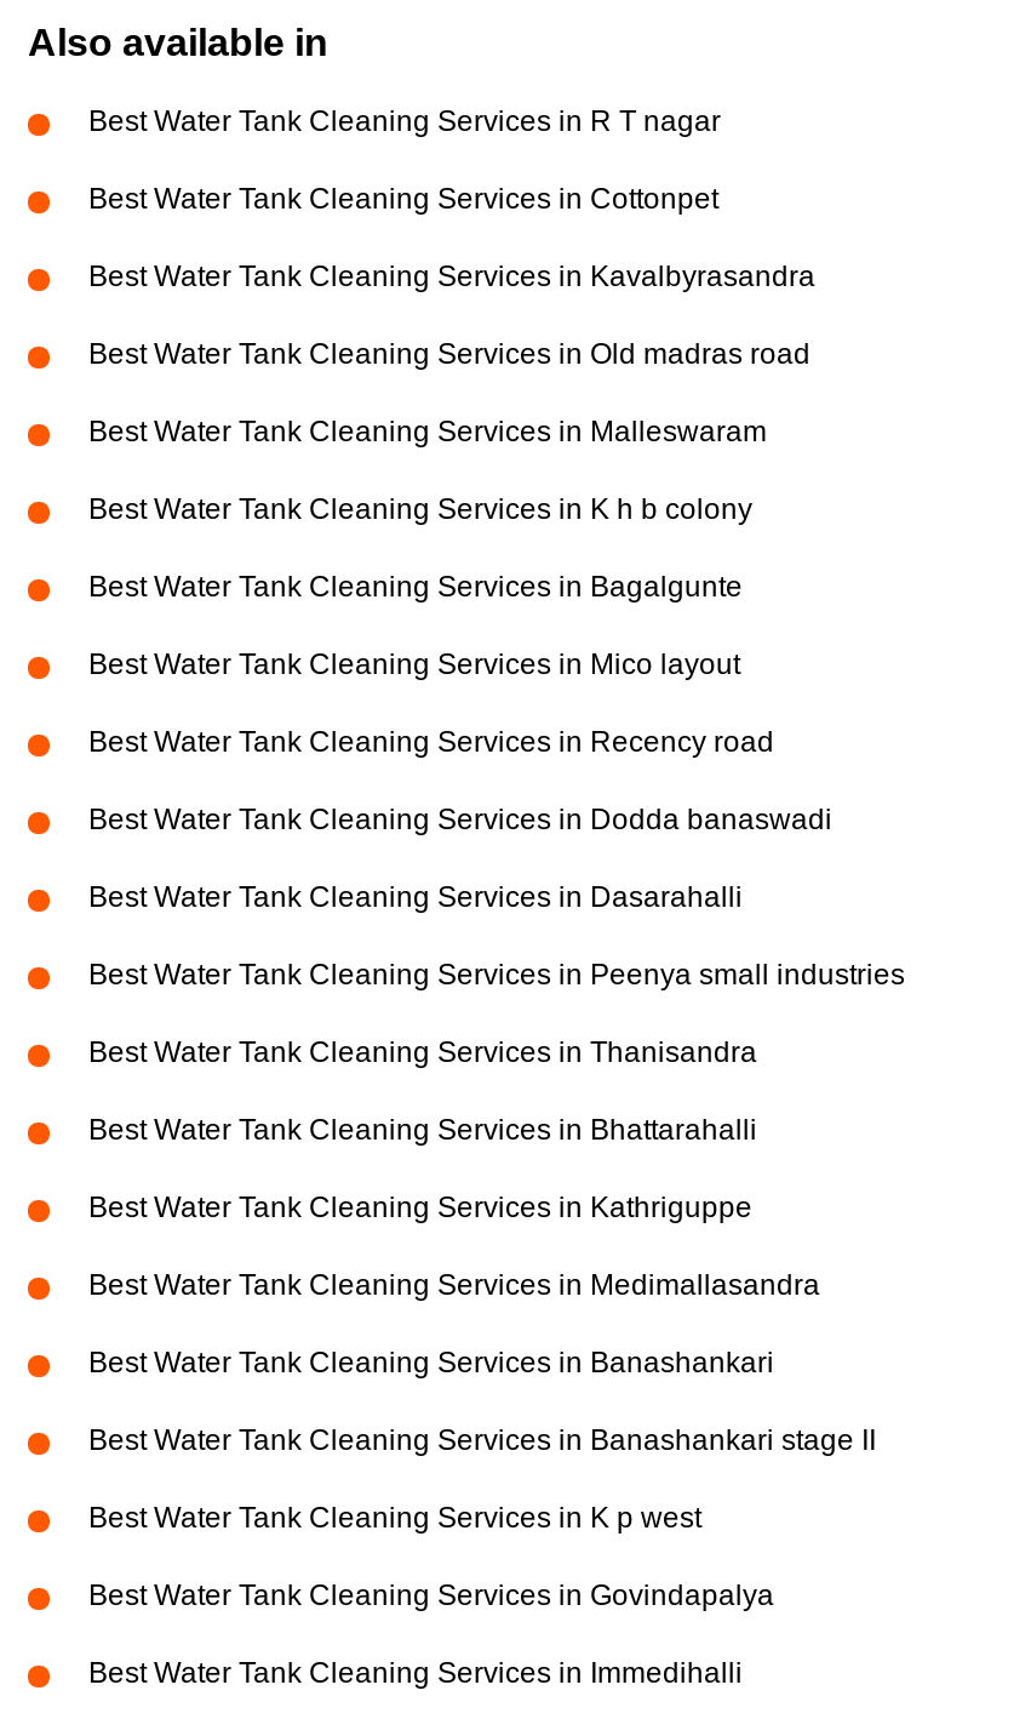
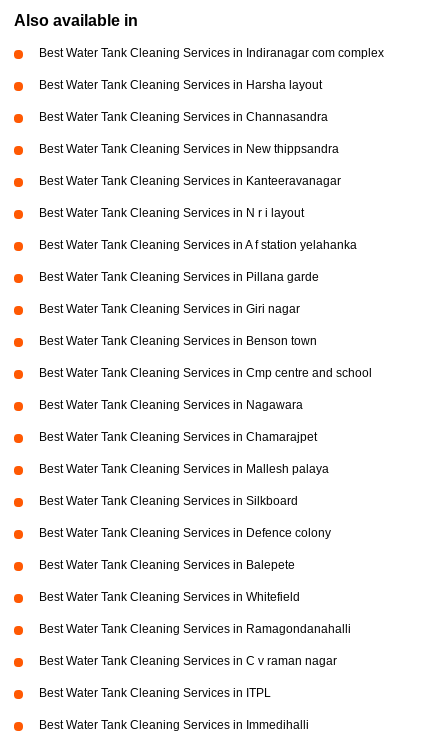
- Best Water Tank Cleaning Services in R T nagar
- Best Water Tank Cleaning Services in Cottonpet
- Best Water Tank Cleaning Services in Kavalbyrasandra
- Best Water Tank Cleaning Services in Old madras road
- Best Water Tank Cleaning Services in Malleswaram
- Best Water Tank Cleaning Services in K h b colony
- Best Water Tank Cleaning Services in Bagalgunte
- Best Water Tank Cleaning Services in Mico layout
- Best Water Tank Cleaning Services in Recency road
- Best Water Tank Cleaning Services in Dodda banaswadi
- Best Water Tank Cleaning Services in Dasarahalli
- Best Water Tank Cleaning Services in Peenya small industries
- Best Water Tank Cleaning Services in Thanisandra
- Best Water Tank Cleaning Services in Bhattarahalli
- Best Water Tank Cleaning Services in Kathriguppe
- Best Water Tank Cleaning Services in Medimallasandra
- Best Water Tank Cleaning Services in Banashankari
- Best Water Tank Cleaning Services in Banashankari stage II
- Best Water Tank Cleaning Services in K p west
- Best Water Tank Cleaning Services in Govindapalya
+ Best Water Tank Cleaning Services in Indiranagar com complex
+ Best Water Tank Cleaning Services in Harsha layout
+ Best Water Tank Cleaning Services in Channasandra
+ Best Water Tank Cleaning Services in New thippsandra
+ Best Water Tank Cleaning Services in Kanteeravanagar
+ Best Water Tank Cleaning Services in N r i layout
+ Best Water Tank Cleaning Services in A f station yelahanka
+ Best Water Tank Cleaning Services in Pillana garde
+ Best Water Tank Cleaning Services in Giri nagar
+ Best Water Tank Cleaning Services in Benson town
+ Best Water Tank Cleaning Services in Cmp centre and school
+ Best Water Tank Cleaning Services in Nagawara
+ Best Water Tank Cleaning Services in Chamarajpet
+ Best Water Tank Cleaning Services in Mallesh palaya
+ Best Water Tank Cleaning Services in Silkboard
+ Best Water Tank Cleaning Services in Defence colony
+ Best Water Tank Cleaning Services in Balepete
+ Best Water Tank Cleaning Services in Whitefield
+ Best Water Tank Cleaning Services in Ramagondanahalli
+ Best Water Tank Cleaning Services in C v raman nagar
+ Best Water Tank Cleaning Services in ITPL
